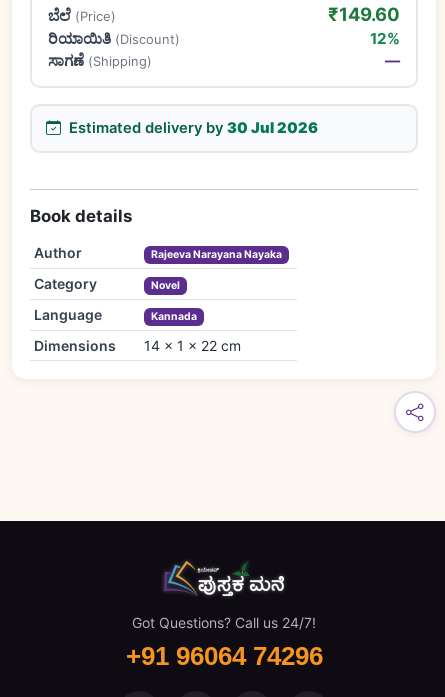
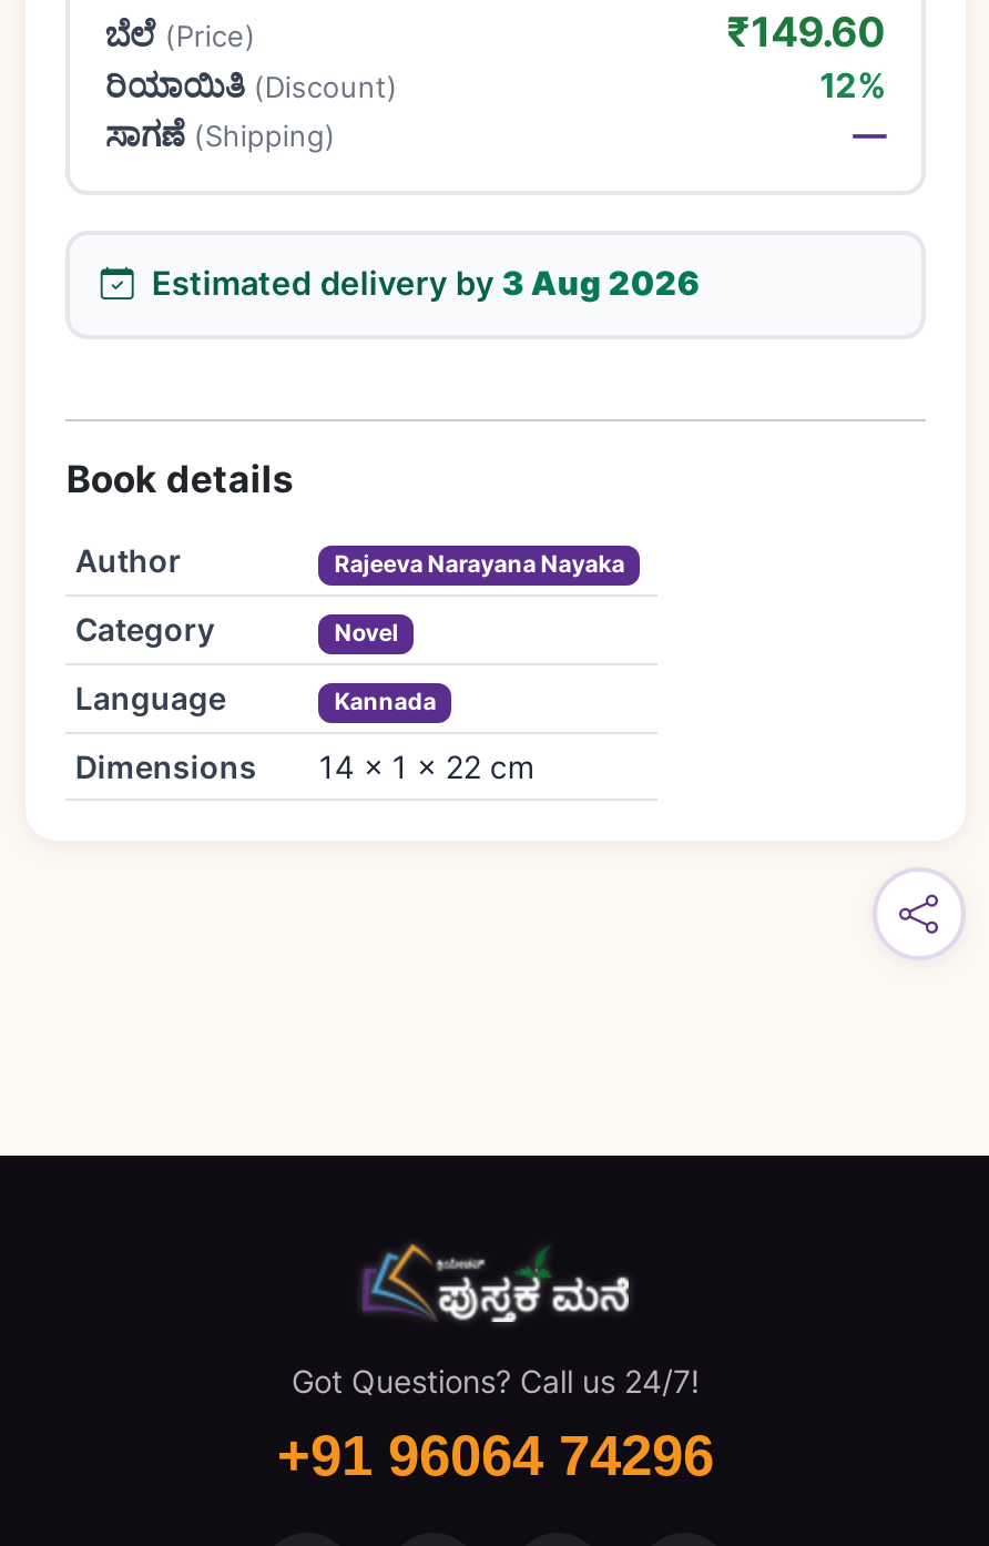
- Estimated delivery by 30 Jul 2026
+ Estimated delivery by 3 Aug 2026
